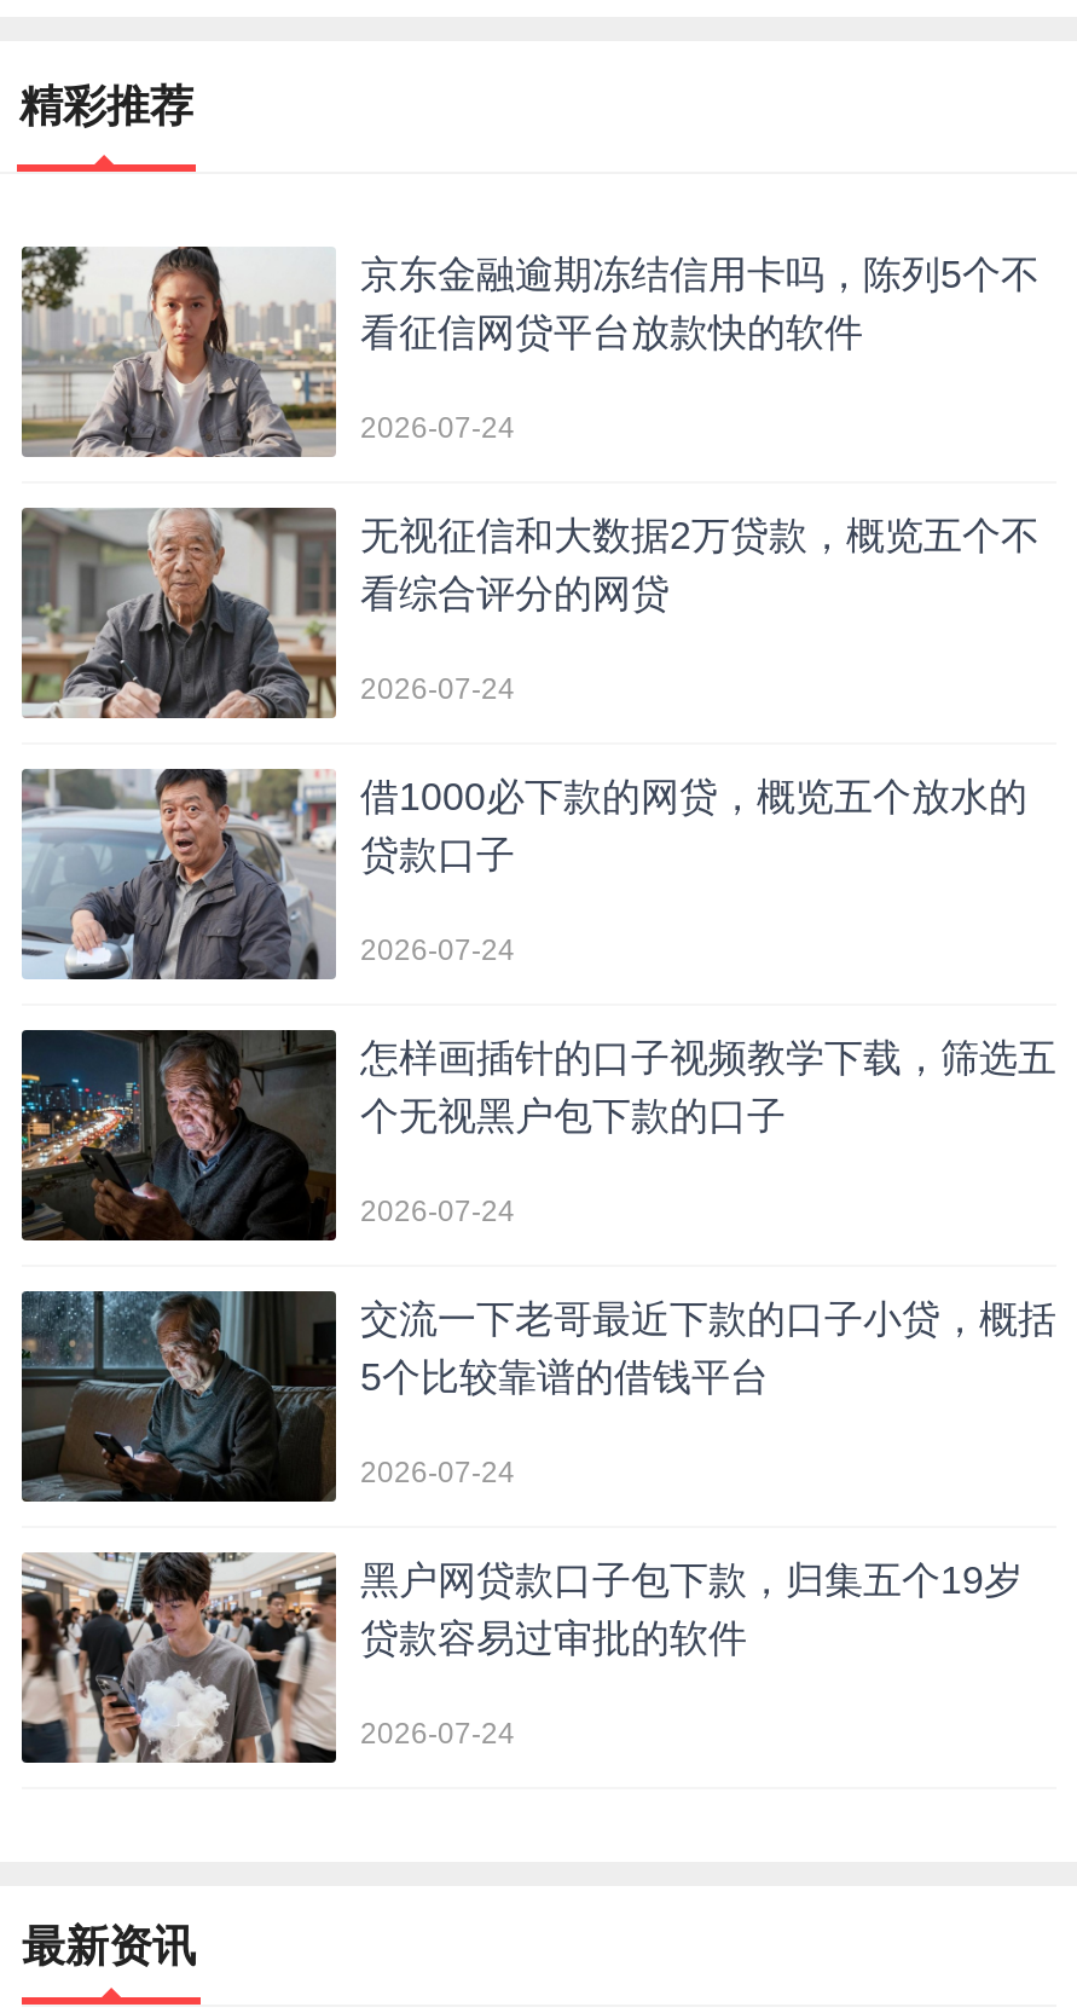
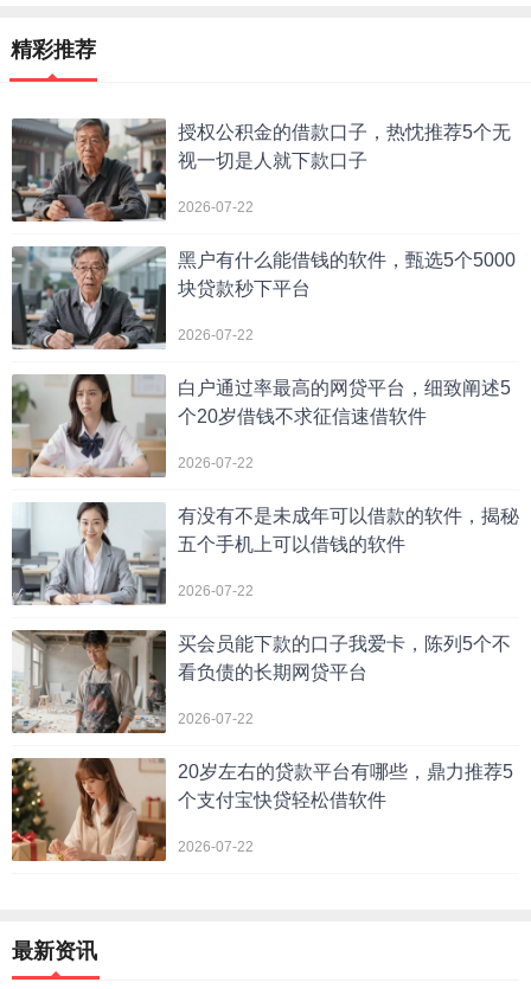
- [image]
- 京东金融逾期冻结信用卡吗，陈列5个不
- 看征信网贷平台放款快的软件
+ [image]
+ 授权公积金的借款口子，热忱推荐5个无
+ 视一切是人就下款口子

- 2026-07-24
+ 2026-07-22

- [image]
- 无视征信和大数据2万贷款，概览五个不
- 看综合评分的网贷
+ [image]
+ 黑户有什么能借钱的软件，甄选5个5000
+ 块贷款秒下平台

- 2026-07-24
+ 2026-07-22

- [image]
- 借1000必下款的网贷，概览五个放水的
- 贷款口子
+ [image]
+ 白户通过率最高的网贷平台，细致阐述5
+ 个20岁借钱不求征信速借软件

- 2026-07-24
+ 2026-07-22

- [image]
- 怎样画插针的口子视频教学下载，筛选五
- 个无视黑户包下款的口子
+ [image]
+ 有没有不是未成年可以借款的软件，揭秘
+ 五个手机上可以借钱的软件

- 2026-07-24
+ 2026-07-22

- [image]
- 交流一下老哥最近下款的口子小贷，概括
- 5个比较靠谱的借钱平台
+ [image]
+ 买会员能下款的口子我爱卡，陈列5个不
+ 看负债的长期网贷平台

- 2026-07-24
+ 2026-07-22

- [image]
- 黑户网贷款口子包下款，归集五个19岁
- 贷款容易过审批的软件
+ [image]
+ 20岁左右的贷款平台有哪些，鼎力推荐5
+ 个支付宝快贷轻松借软件

- 2026-07-24
+ 2026-07-22
